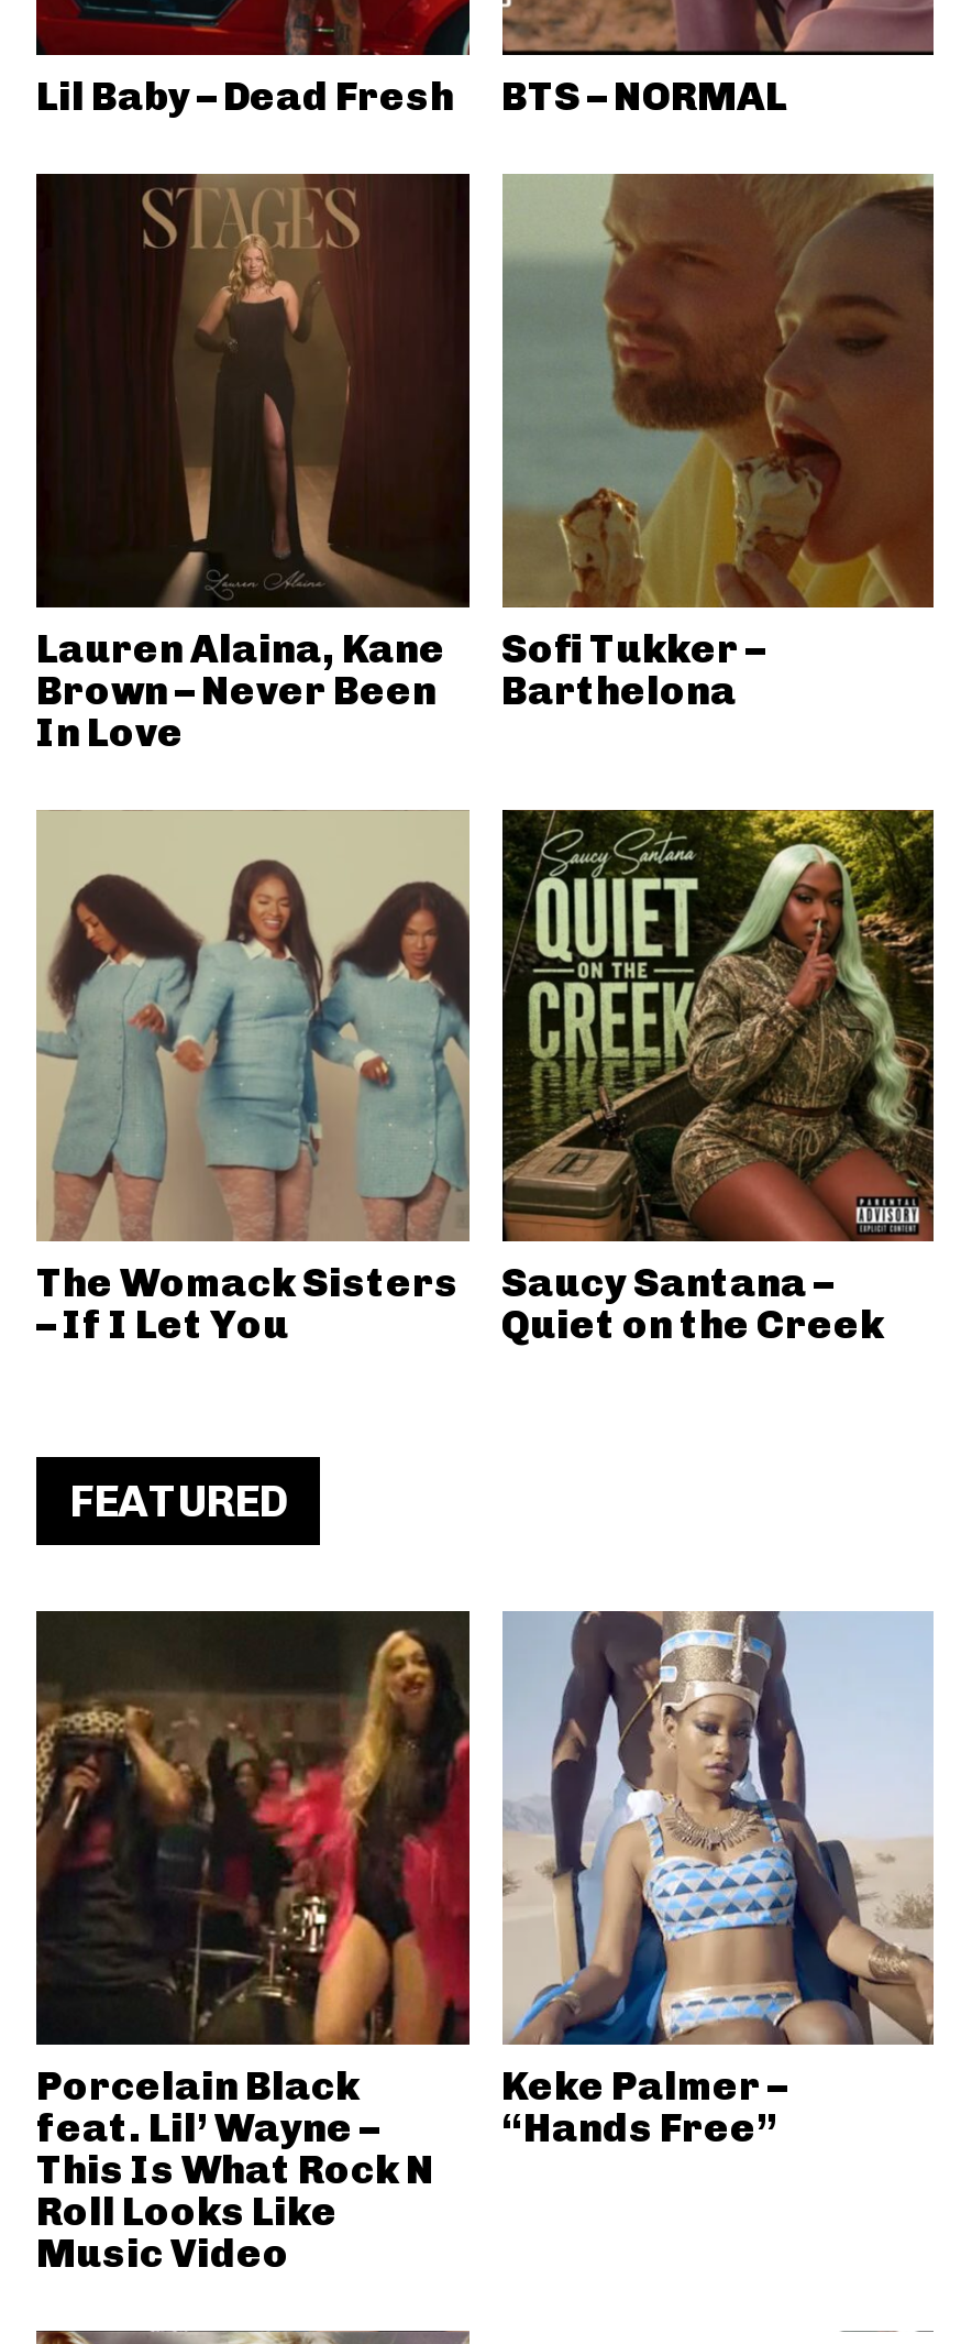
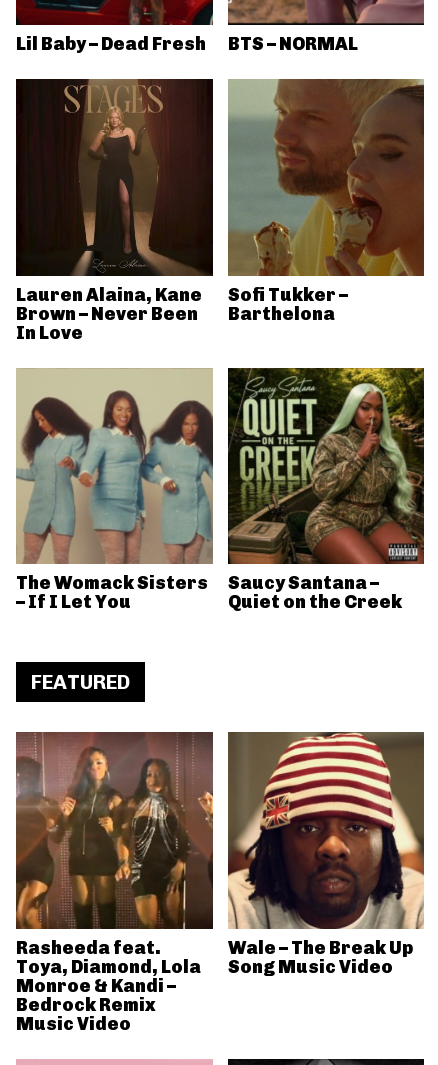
- [image]
- Porcelain Black
- feat. Lil’ Wayne –
- This Is What Rock N
- Roll Looks Like
+ [image]
+ Rasheeda feat.
+ Toya, Diamond, Lola
+ Monroe & Kandi –
+ Bedrock Remix

- [image]
- Keke Palmer –
- “Hands Free”
+ [image]
+ Wale – The Break Up
+ Song Music Video
